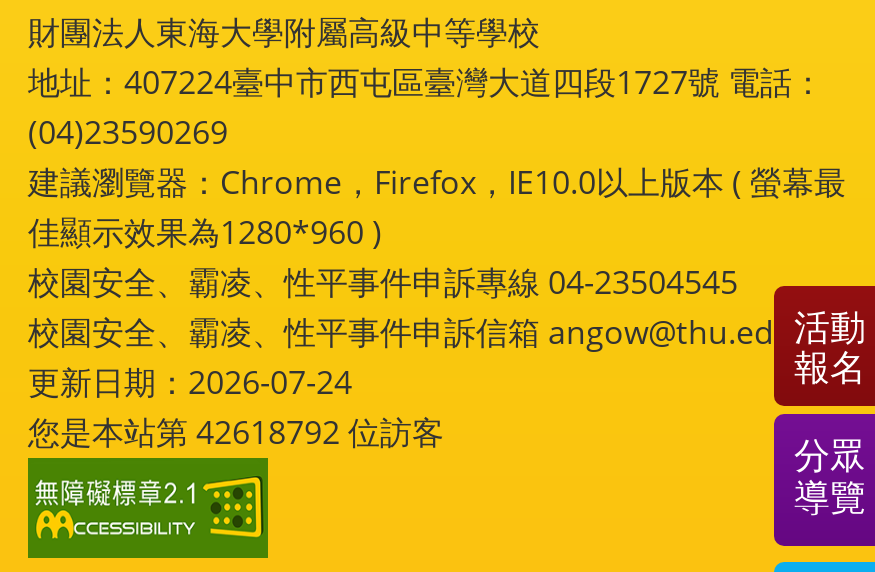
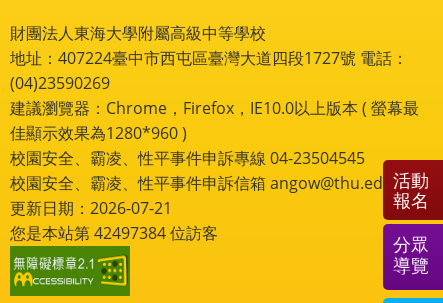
- 更新日期：2026-07-24
+ 更新日期：2026-07-21

- 您是本站第42618792位訪客
+ 您是本站第42497384位訪客
